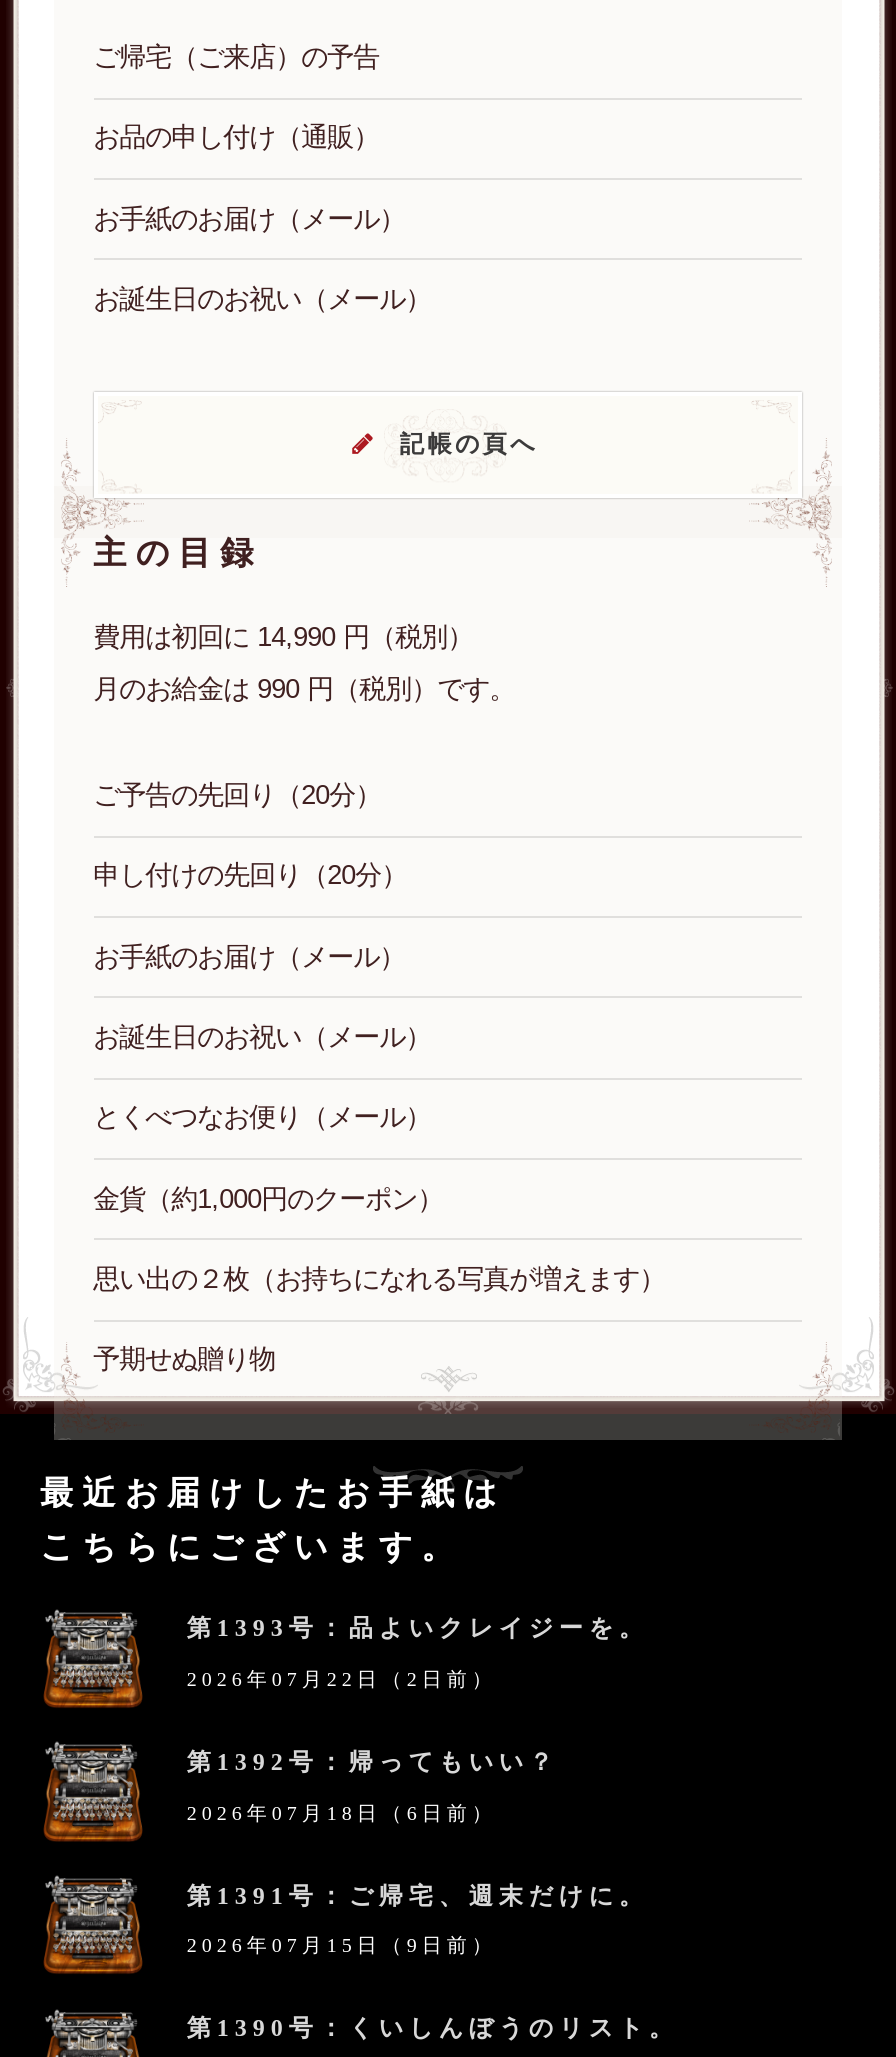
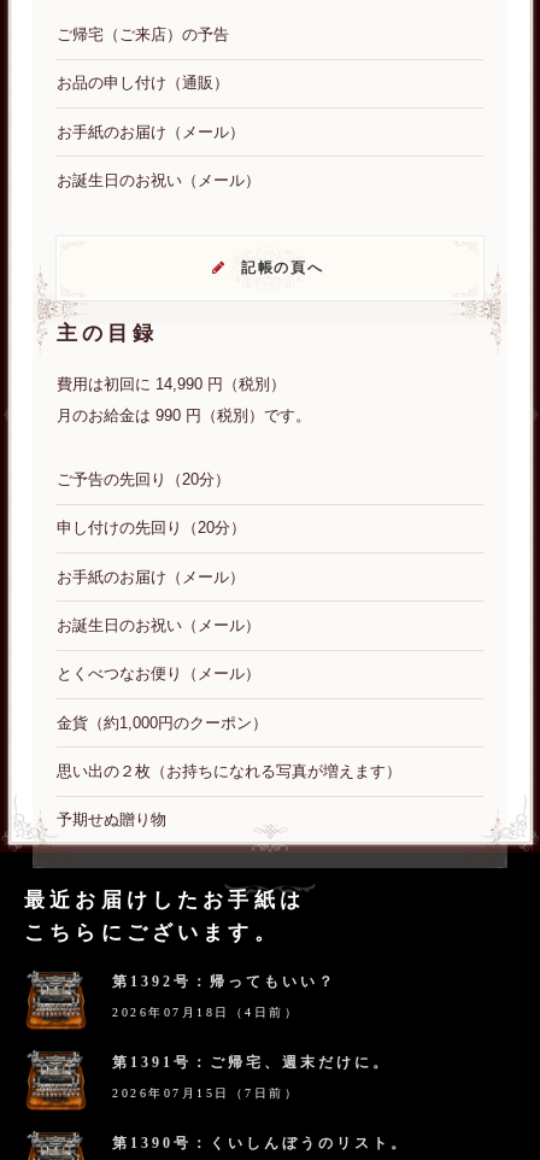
- 第1393号：品よいクレイジーを。
- 2026年07月22日（2日前）

- 2026年07月18日（6日前）
+ 2026年07月18日（4日前）

- 2026年07月15日（9日前）
+ 2026年07月15日（7日前）
